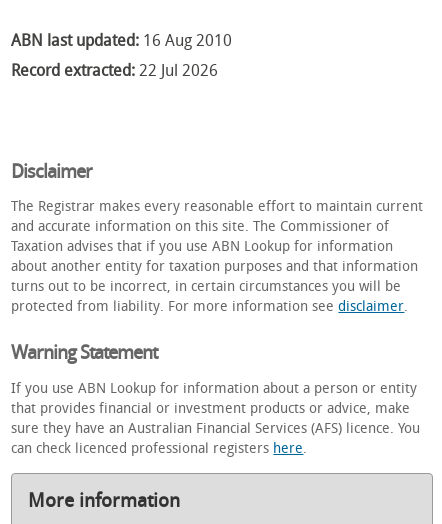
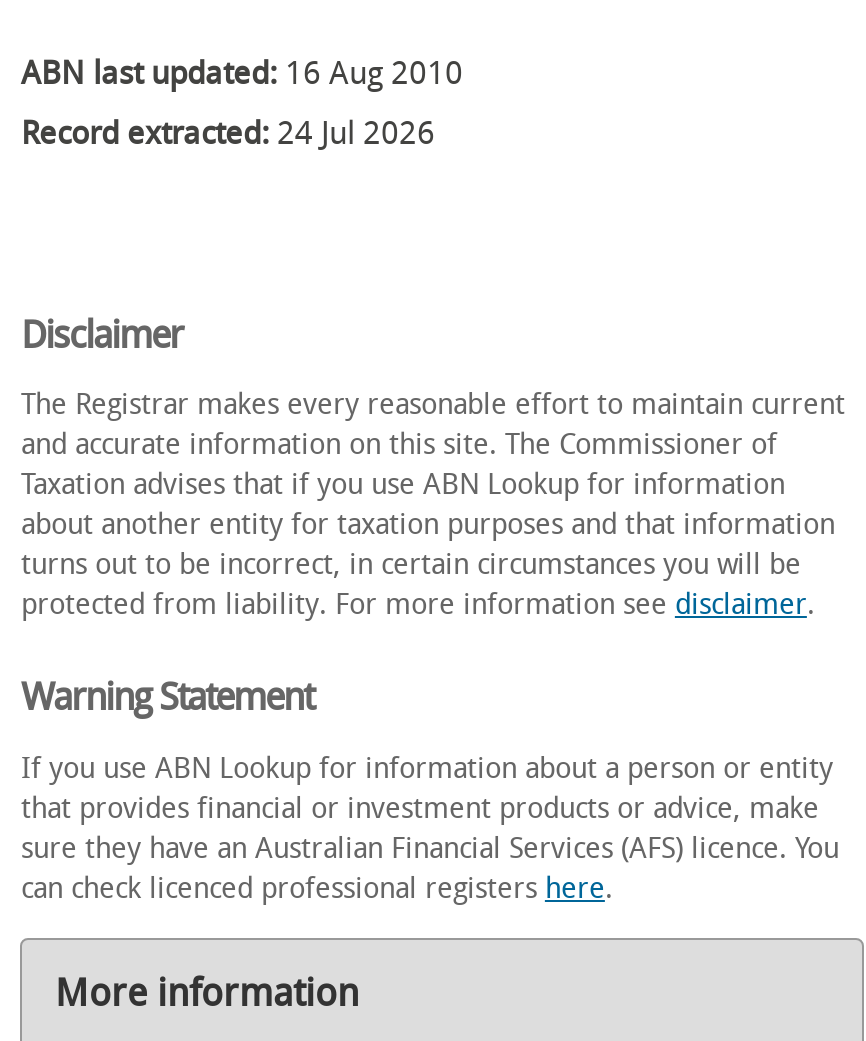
- Record extracted: 22 Jul 2026
+ Record extracted: 24 Jul 2026
